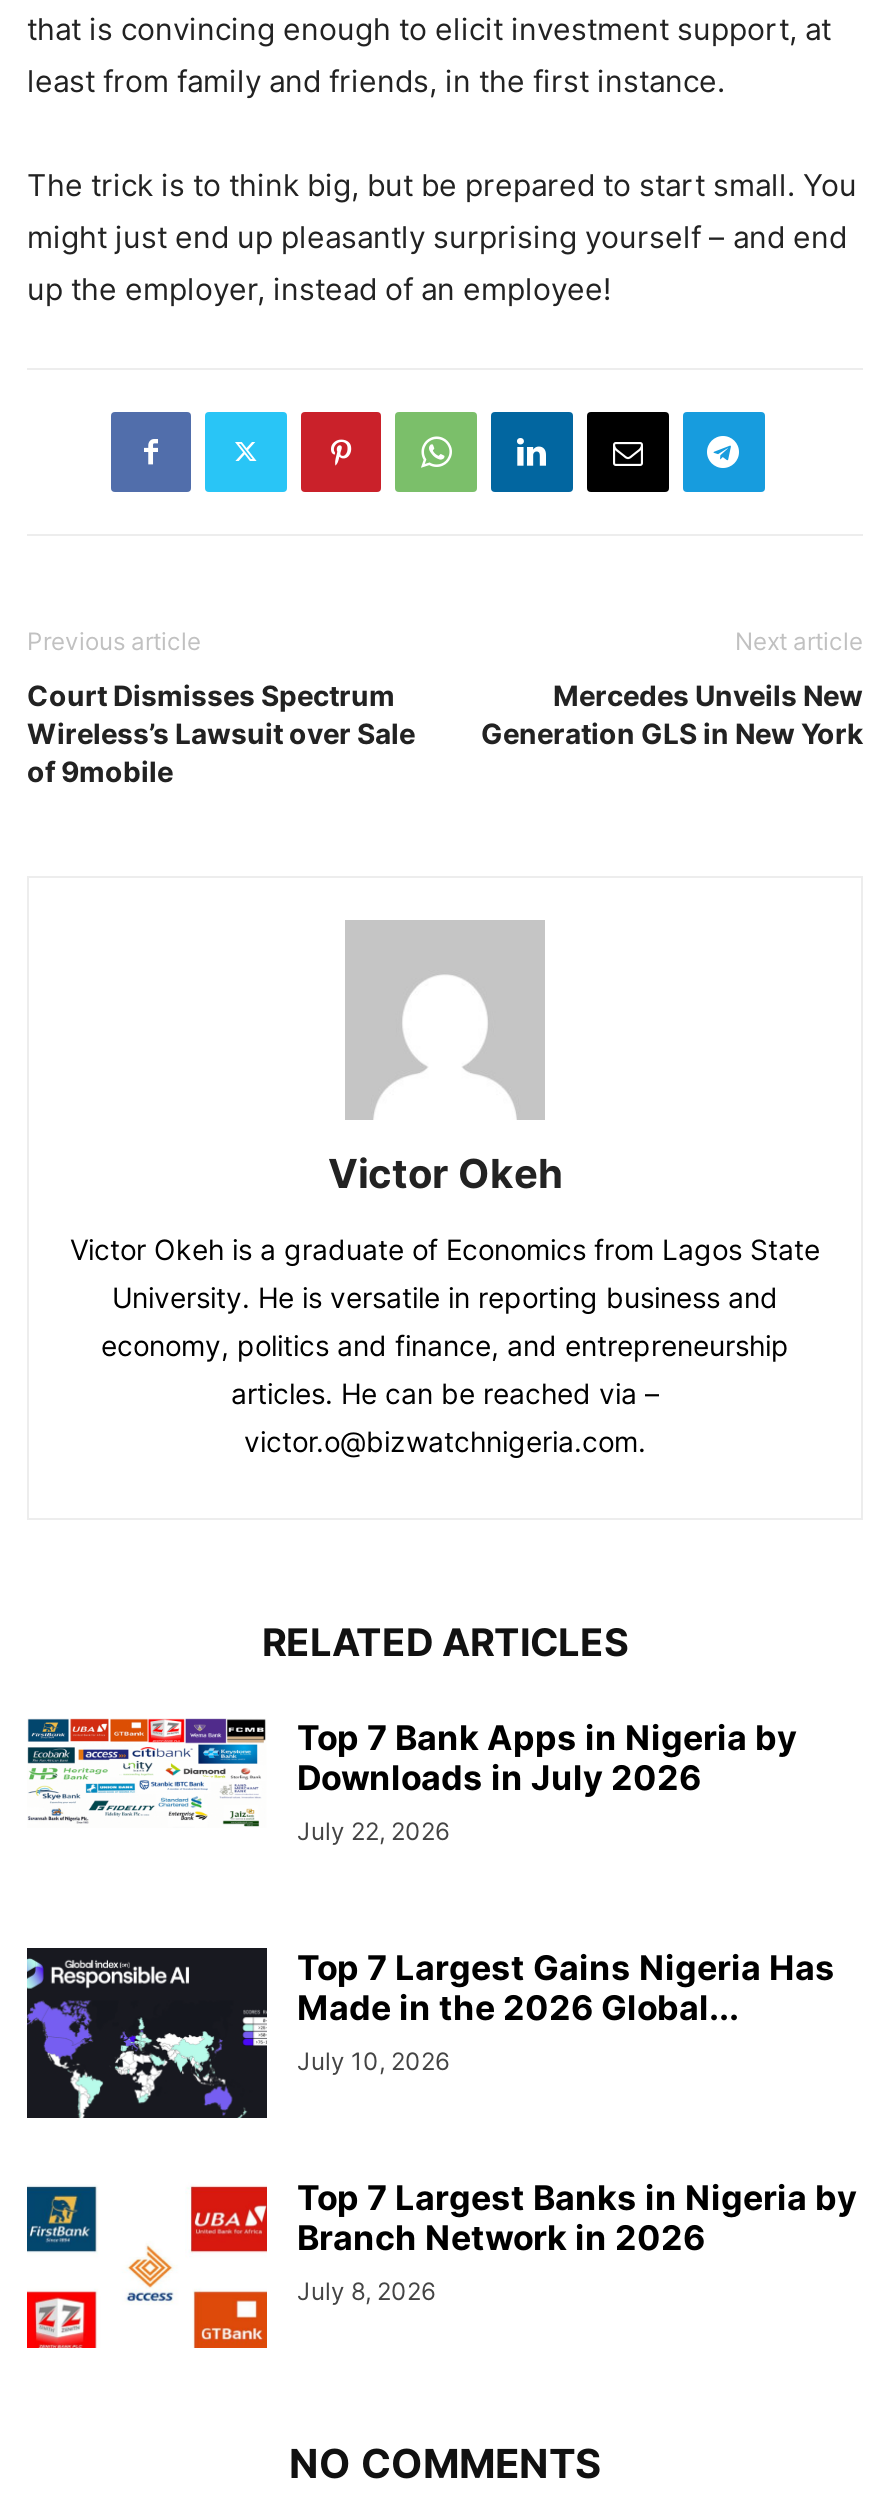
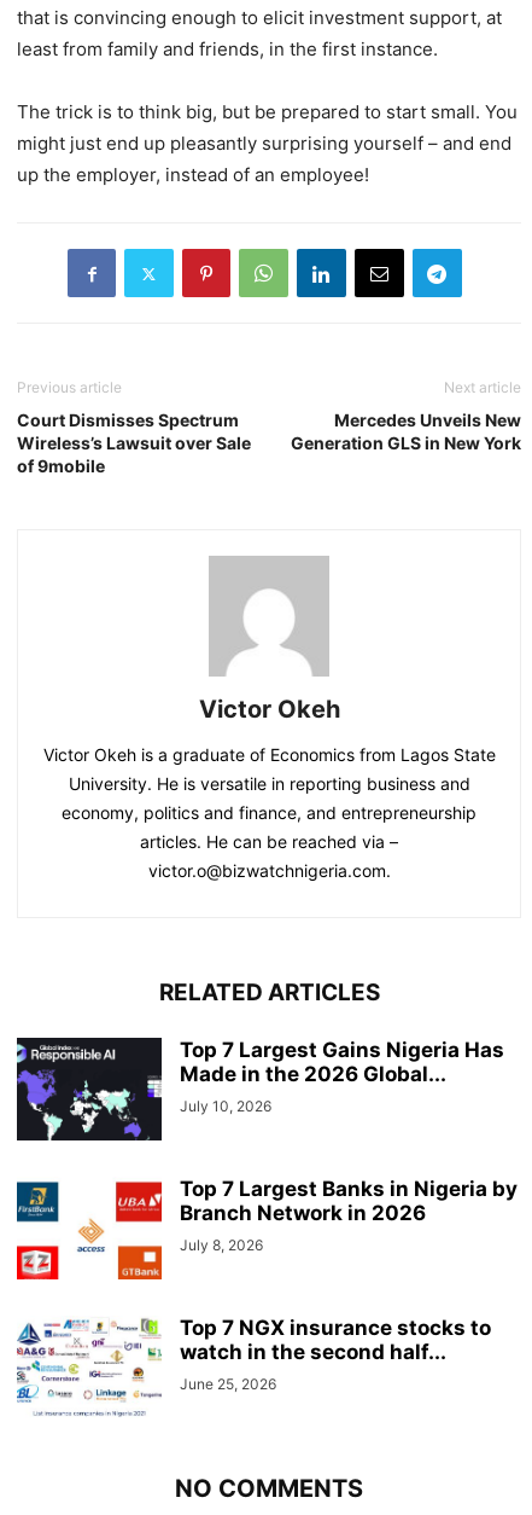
- [image]
- Top 7 Bank Apps in Nigeria by
- Downloads in July 2026
- July 22, 2026

moved up: [image] | Top 7 Largest Gains Nigeria Has | Made in the 2026 Global... | July 10, 2026 | Top 7 Largest Banks in Nigeria by | Branch Network in 2026 | July 8, 2026

+ [image]
+ Top 7 NGX insurance stocks to
+ watch in the second half...
+ June 25, 2026
